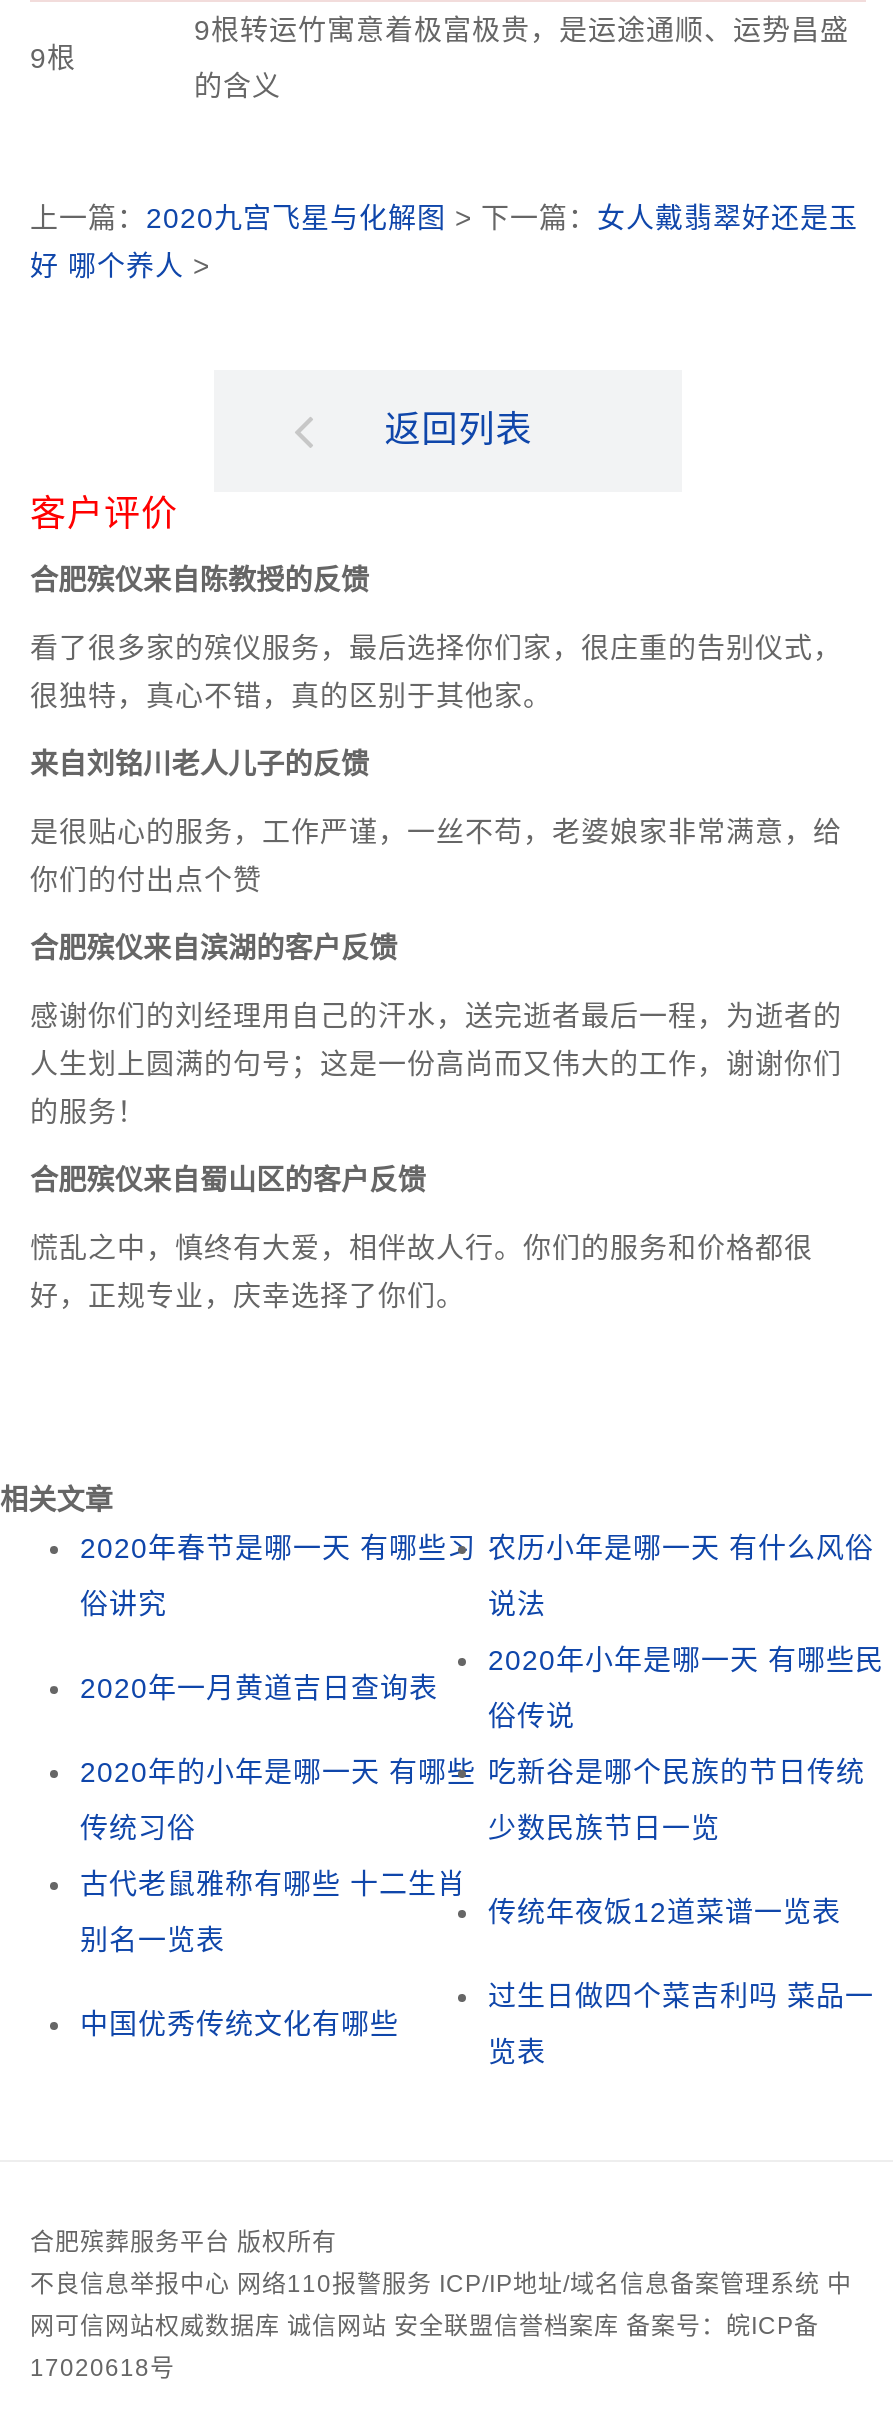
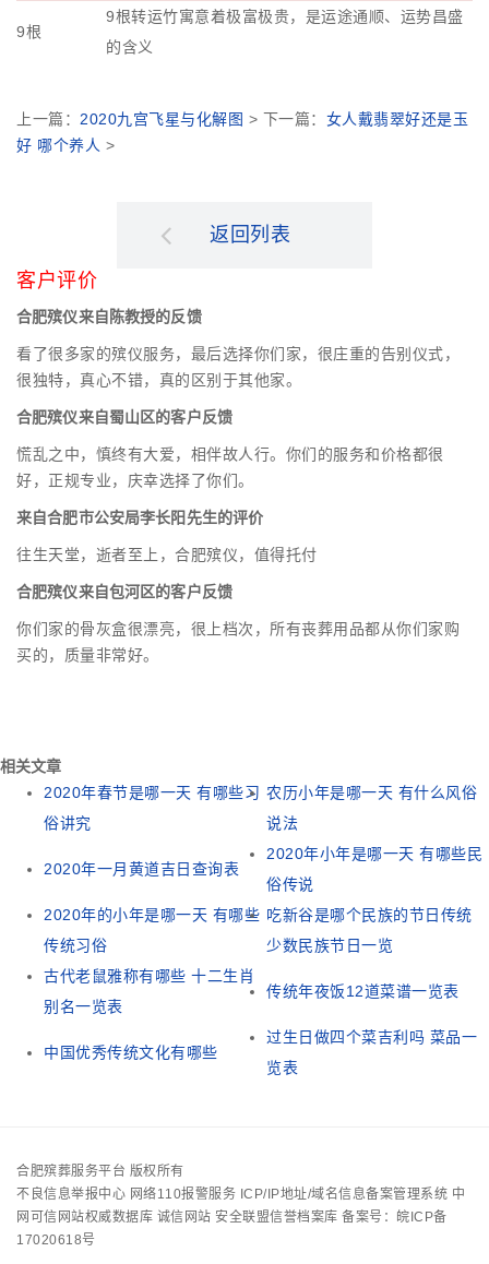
- 来自刘铭川老人儿子的反馈
- 是很贴心的服务，工作严谨，一丝不苟，老婆娘家非常满意，给
- 你们的付出点个赞
- 合肥殡仪来自滨湖的客户反馈
- 感谢你们的刘经理用自己的汗水，送完逝者最后一程，为逝者的
- 人生划上圆满的句号；这是一份高尚而又伟大的工作，谢谢你们
- 的服务！

moved up: 合肥殡仪来自蜀山区的客户反馈 | 慌乱之中，慎终有大爱，相伴故人行。你们的服务和价格都很 | 好，正规专业，庆幸选择了你们。

+ 来自合肥市公安局李长阳先生的评价
+ 往生天堂，逝者至上，合肥殡仪，值得托付
+ 合肥殡仪来自包河区的客户反馈
+ 你们家的骨灰盒很漂亮，很上档次，所有丧葬用品都从你们家购
+ 买的，质量非常好。
